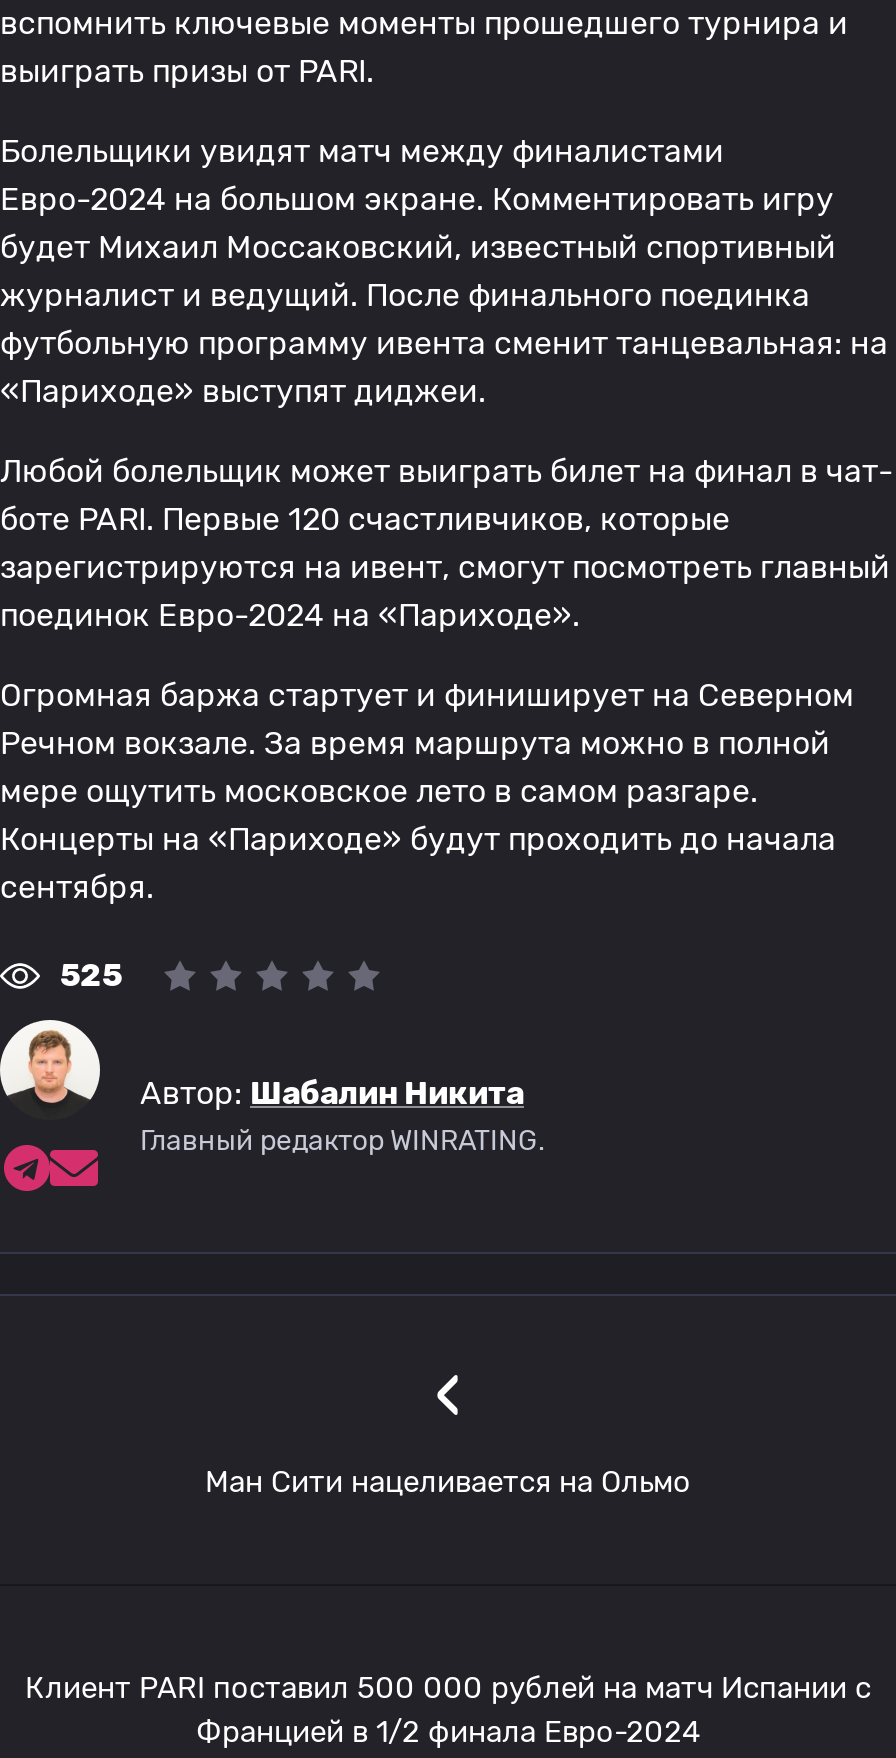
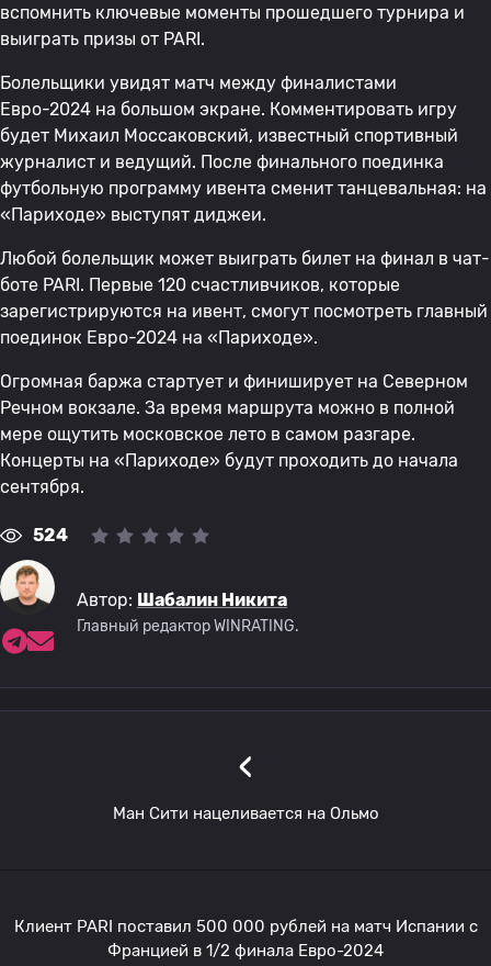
- 525
+ 524
